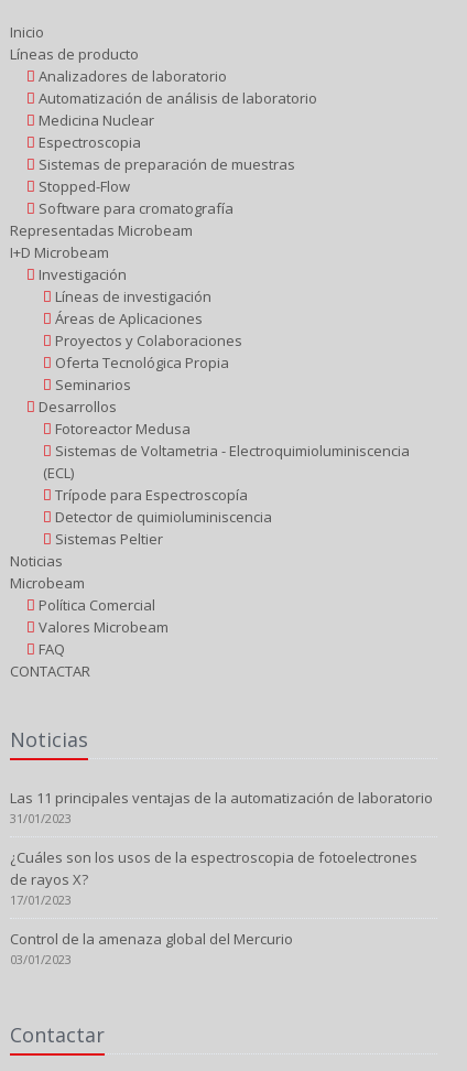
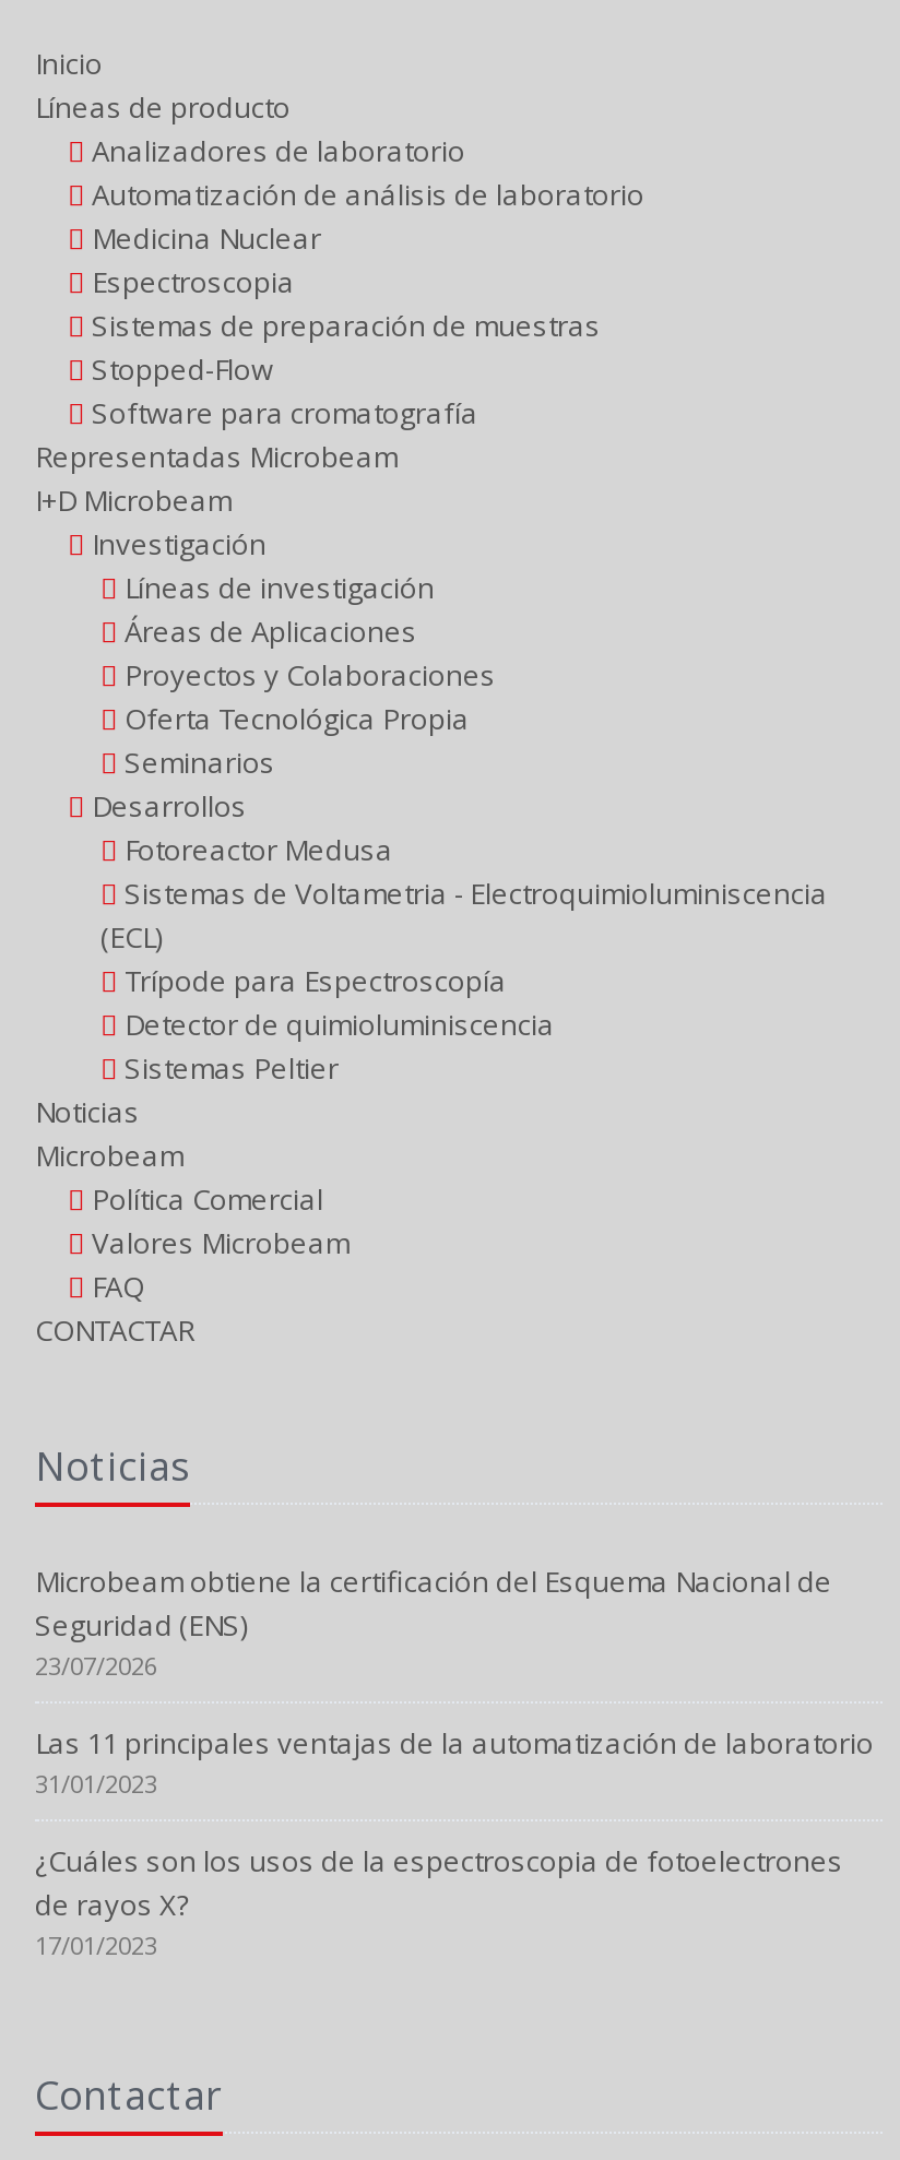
+ Microbeam obtiene la certificación del Esquema Nacional de
+ Seguridad (ENS)
+ 23/07/2026

moved down: Las 11 principales ventajas de la automatización de laboratorio | 31/01/2023 | ¿Cuáles son los usos de la espectroscopia de fotoelectrones | de rayos X? | 17/01/2023

- Control de la amenaza global del Mercurio
- 03/01/2023
